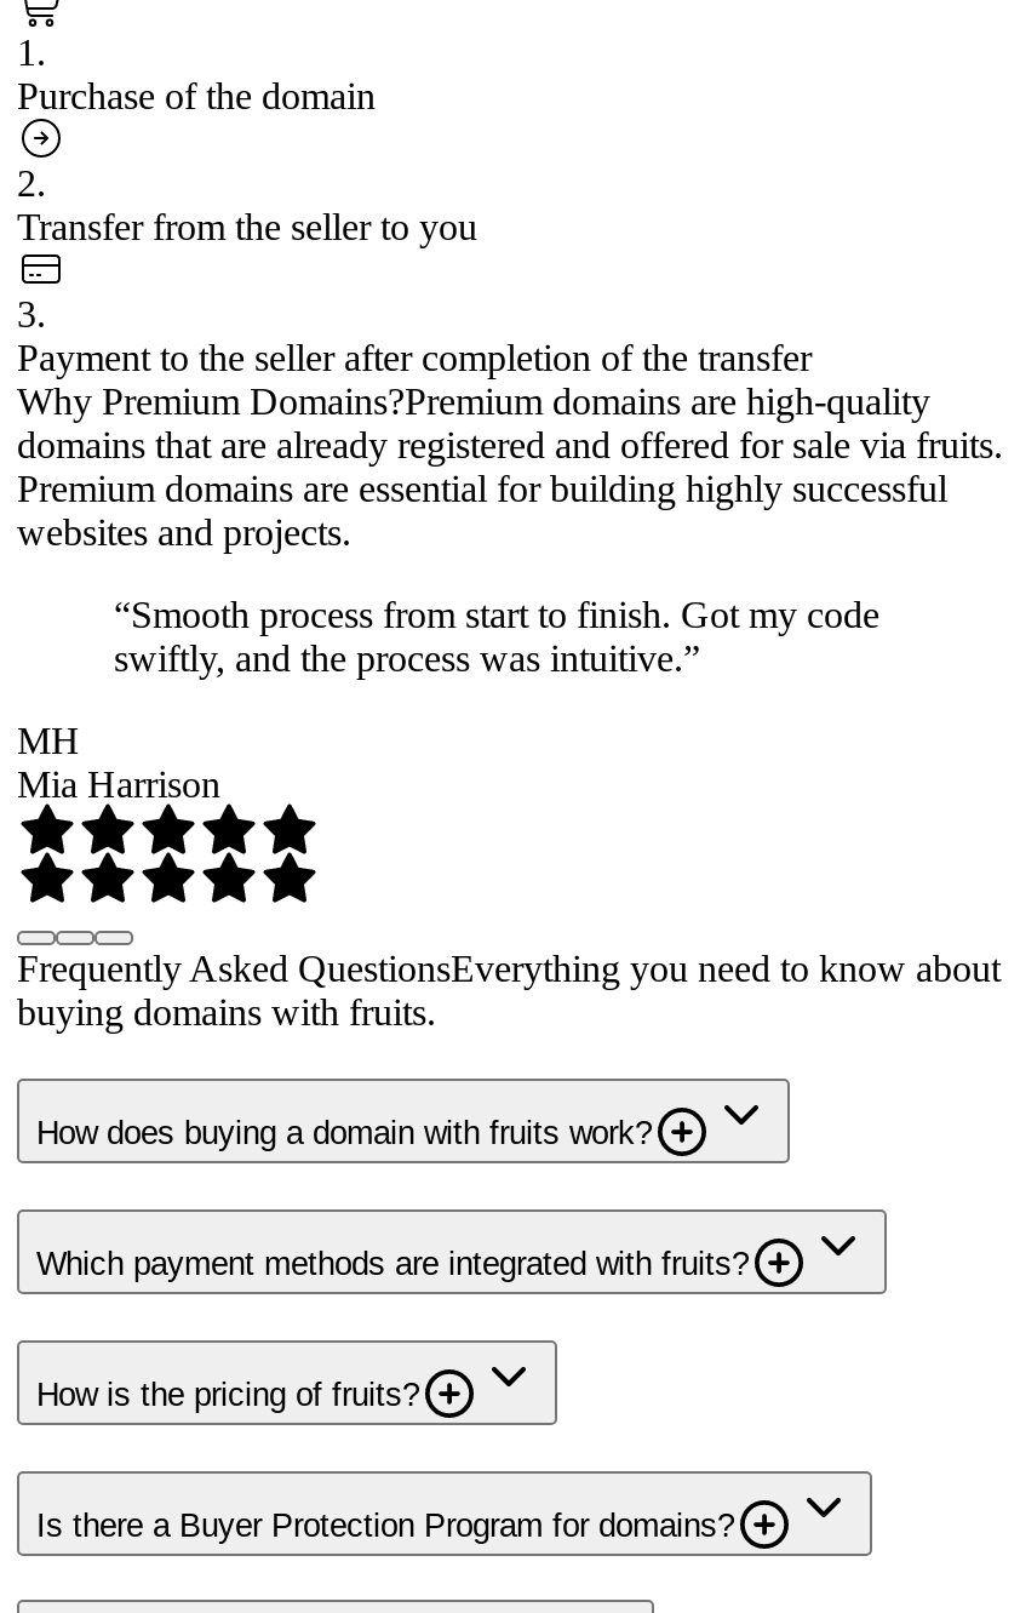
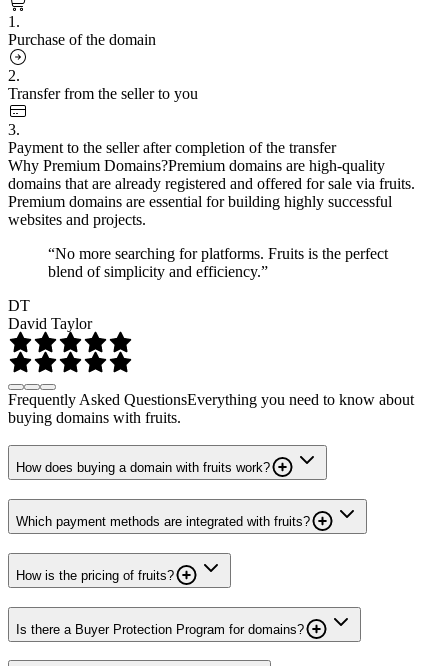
- “Smooth process from start to finish. Got my code
- swiftly, and the process was intuitive.”
+ “No more searching for platforms. Fruits is the perfect
+ blend of simplicity and efficiency.”

- MH
- Mia Harrison
+ DT
+ David Taylor
